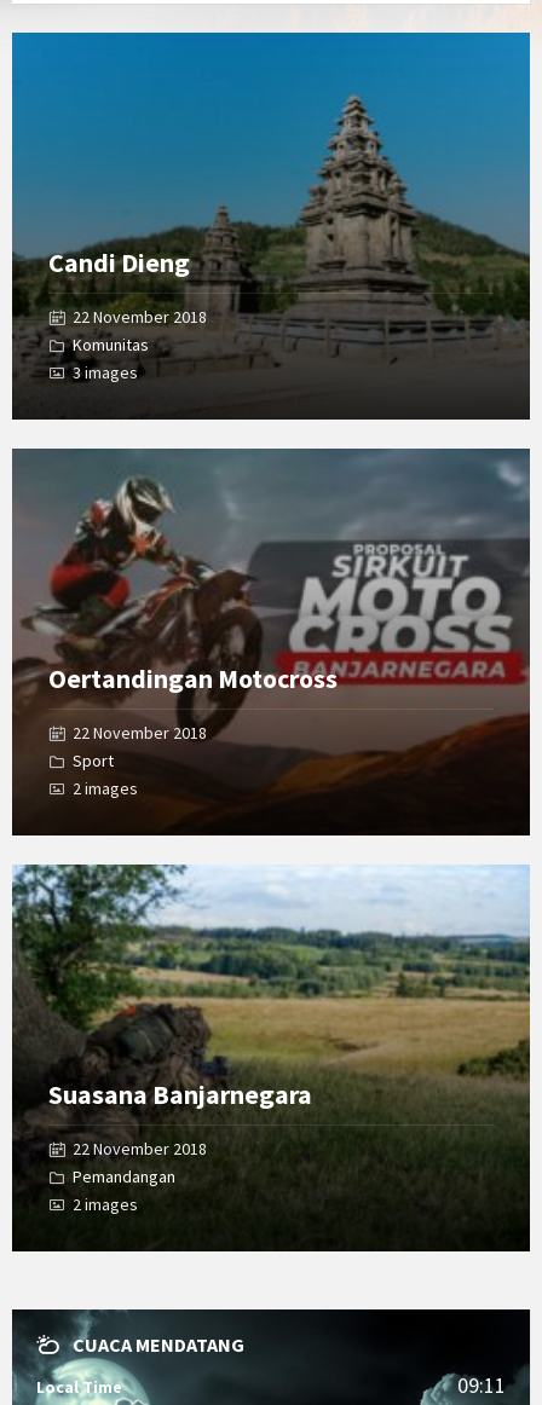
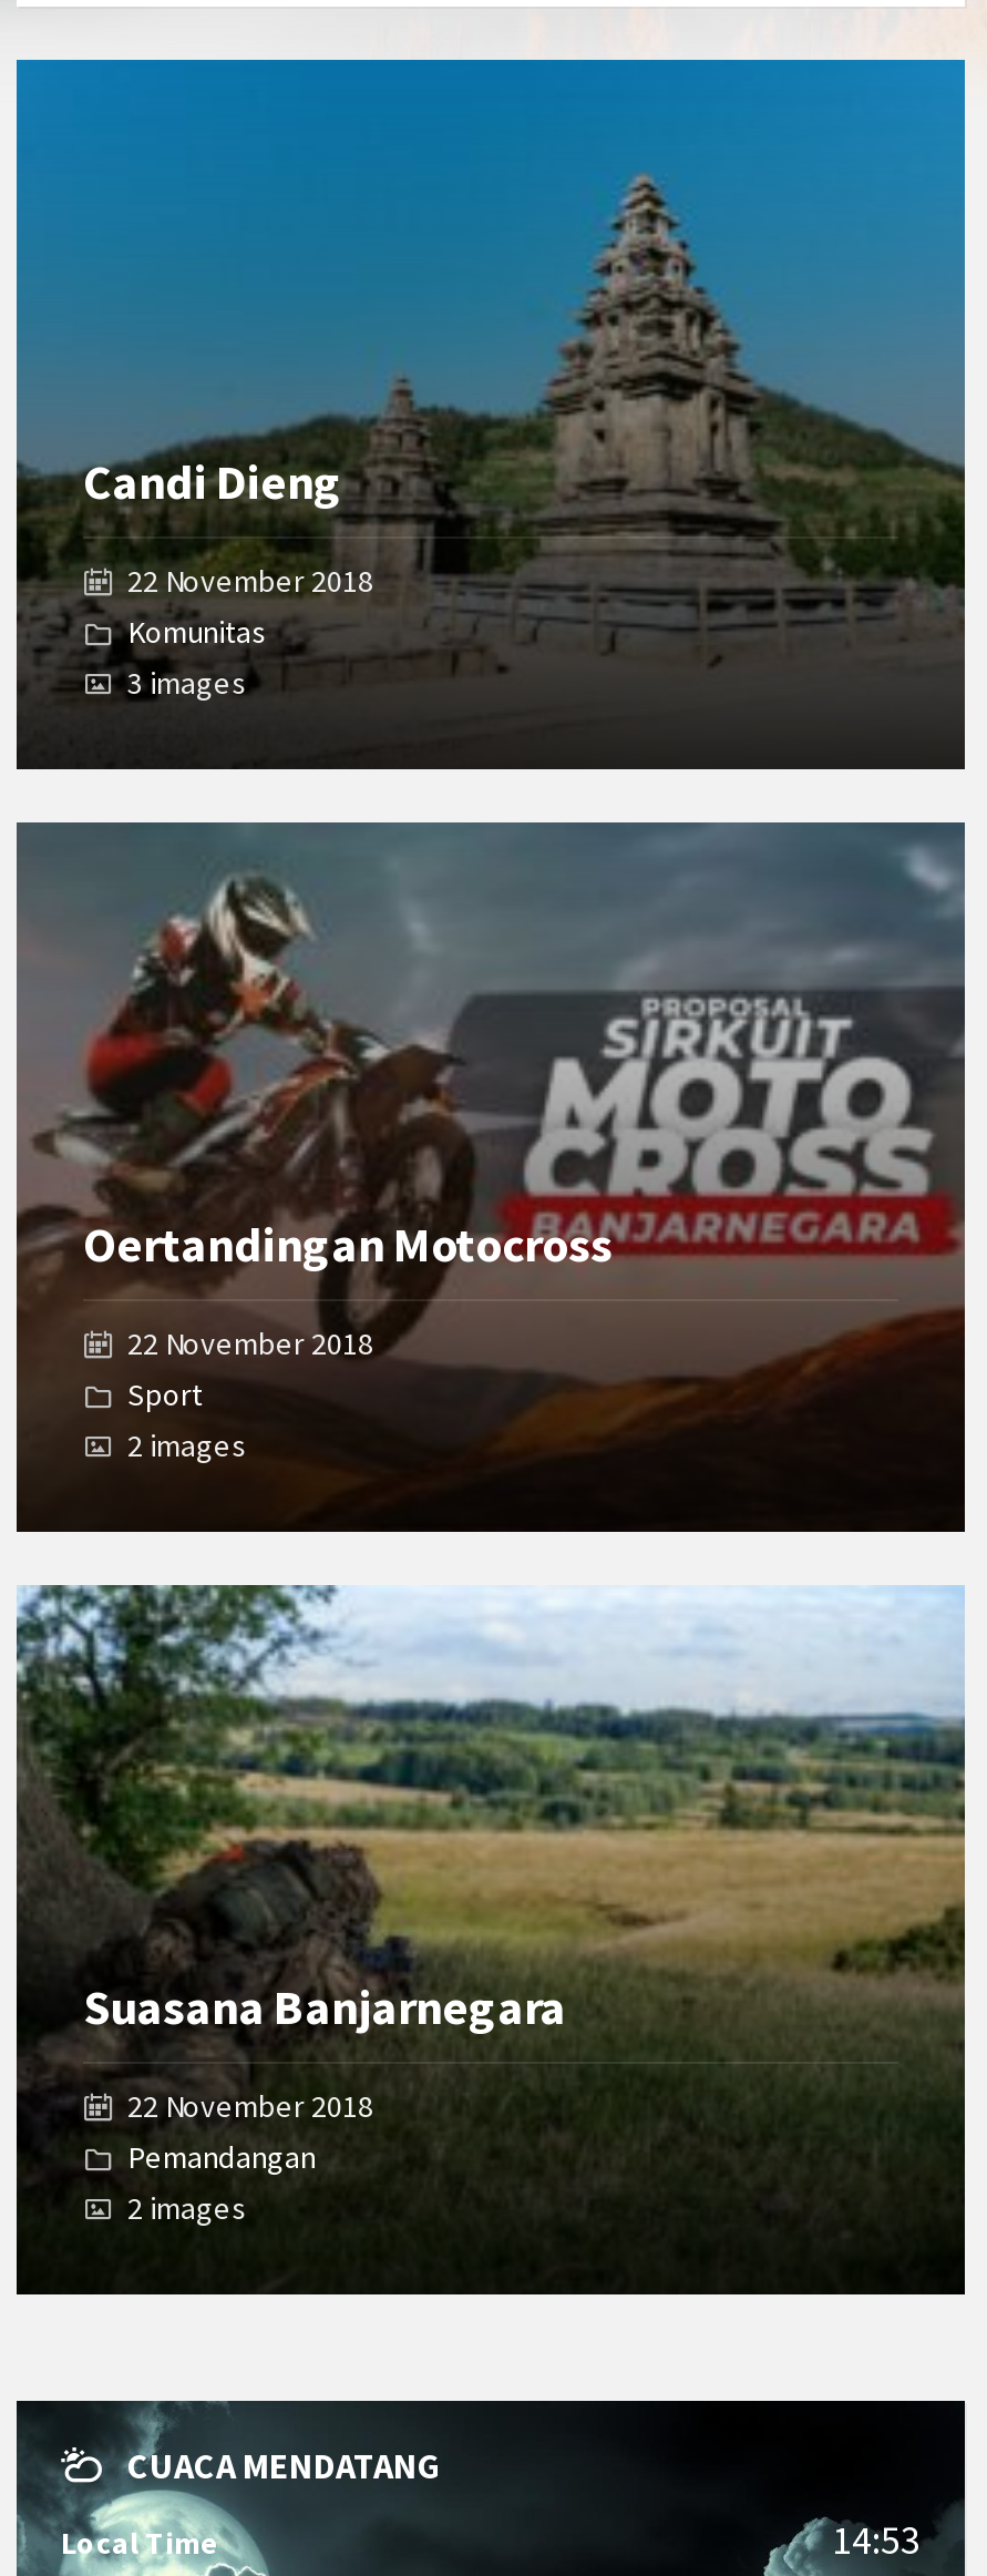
- 09:11
+ 14:53
